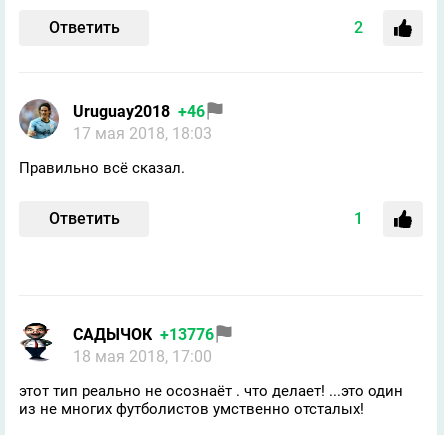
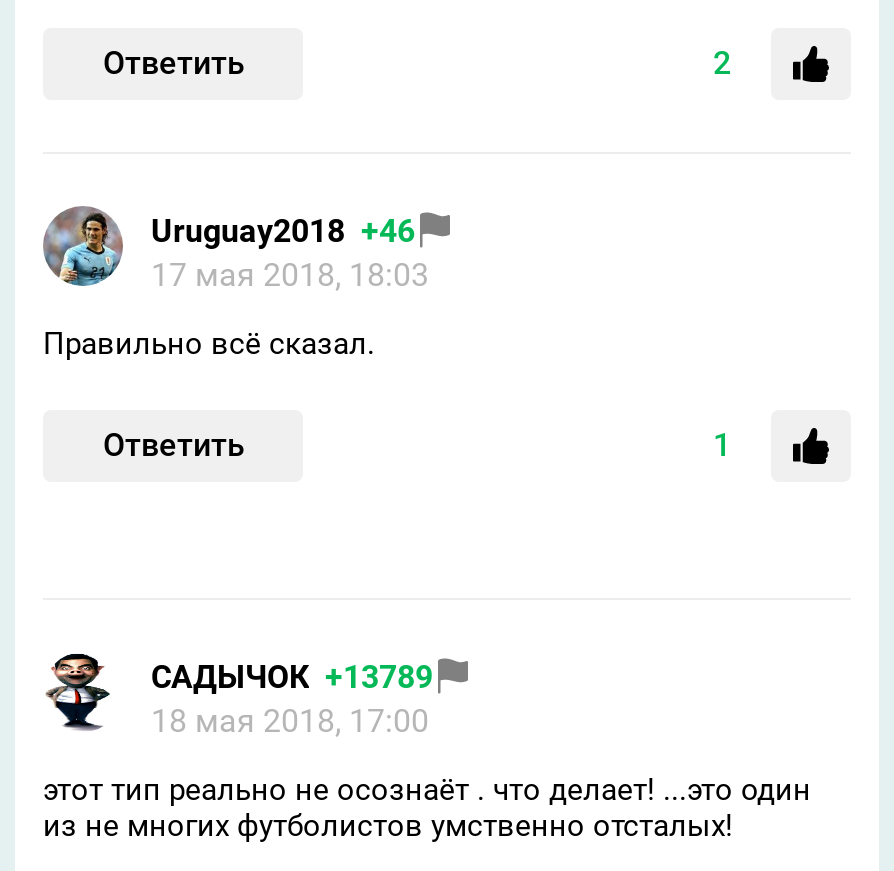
- САДЫЧОК +13776
+ САДЫЧОК +13789
